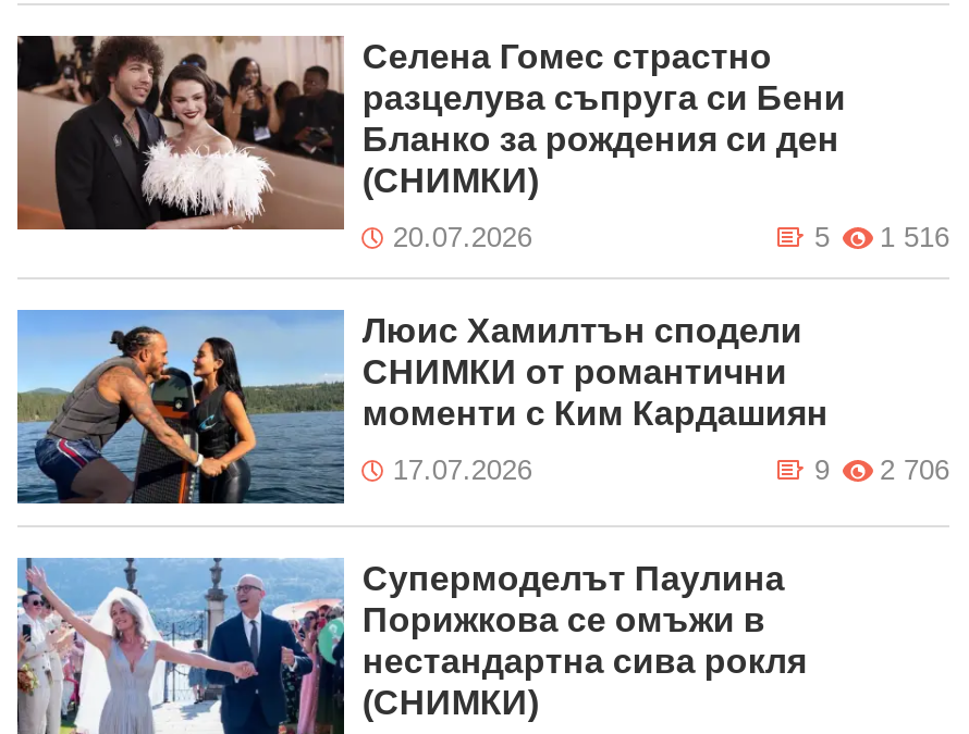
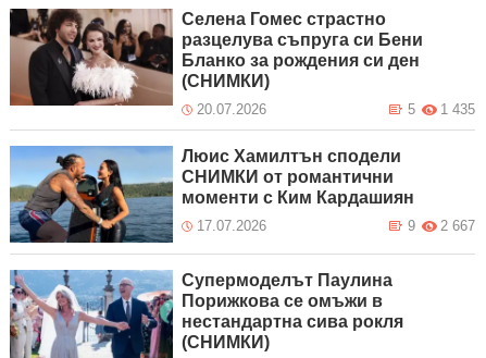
- 5 1 516
+ 5 1 435

- 9 2 706
+ 9 2 667
